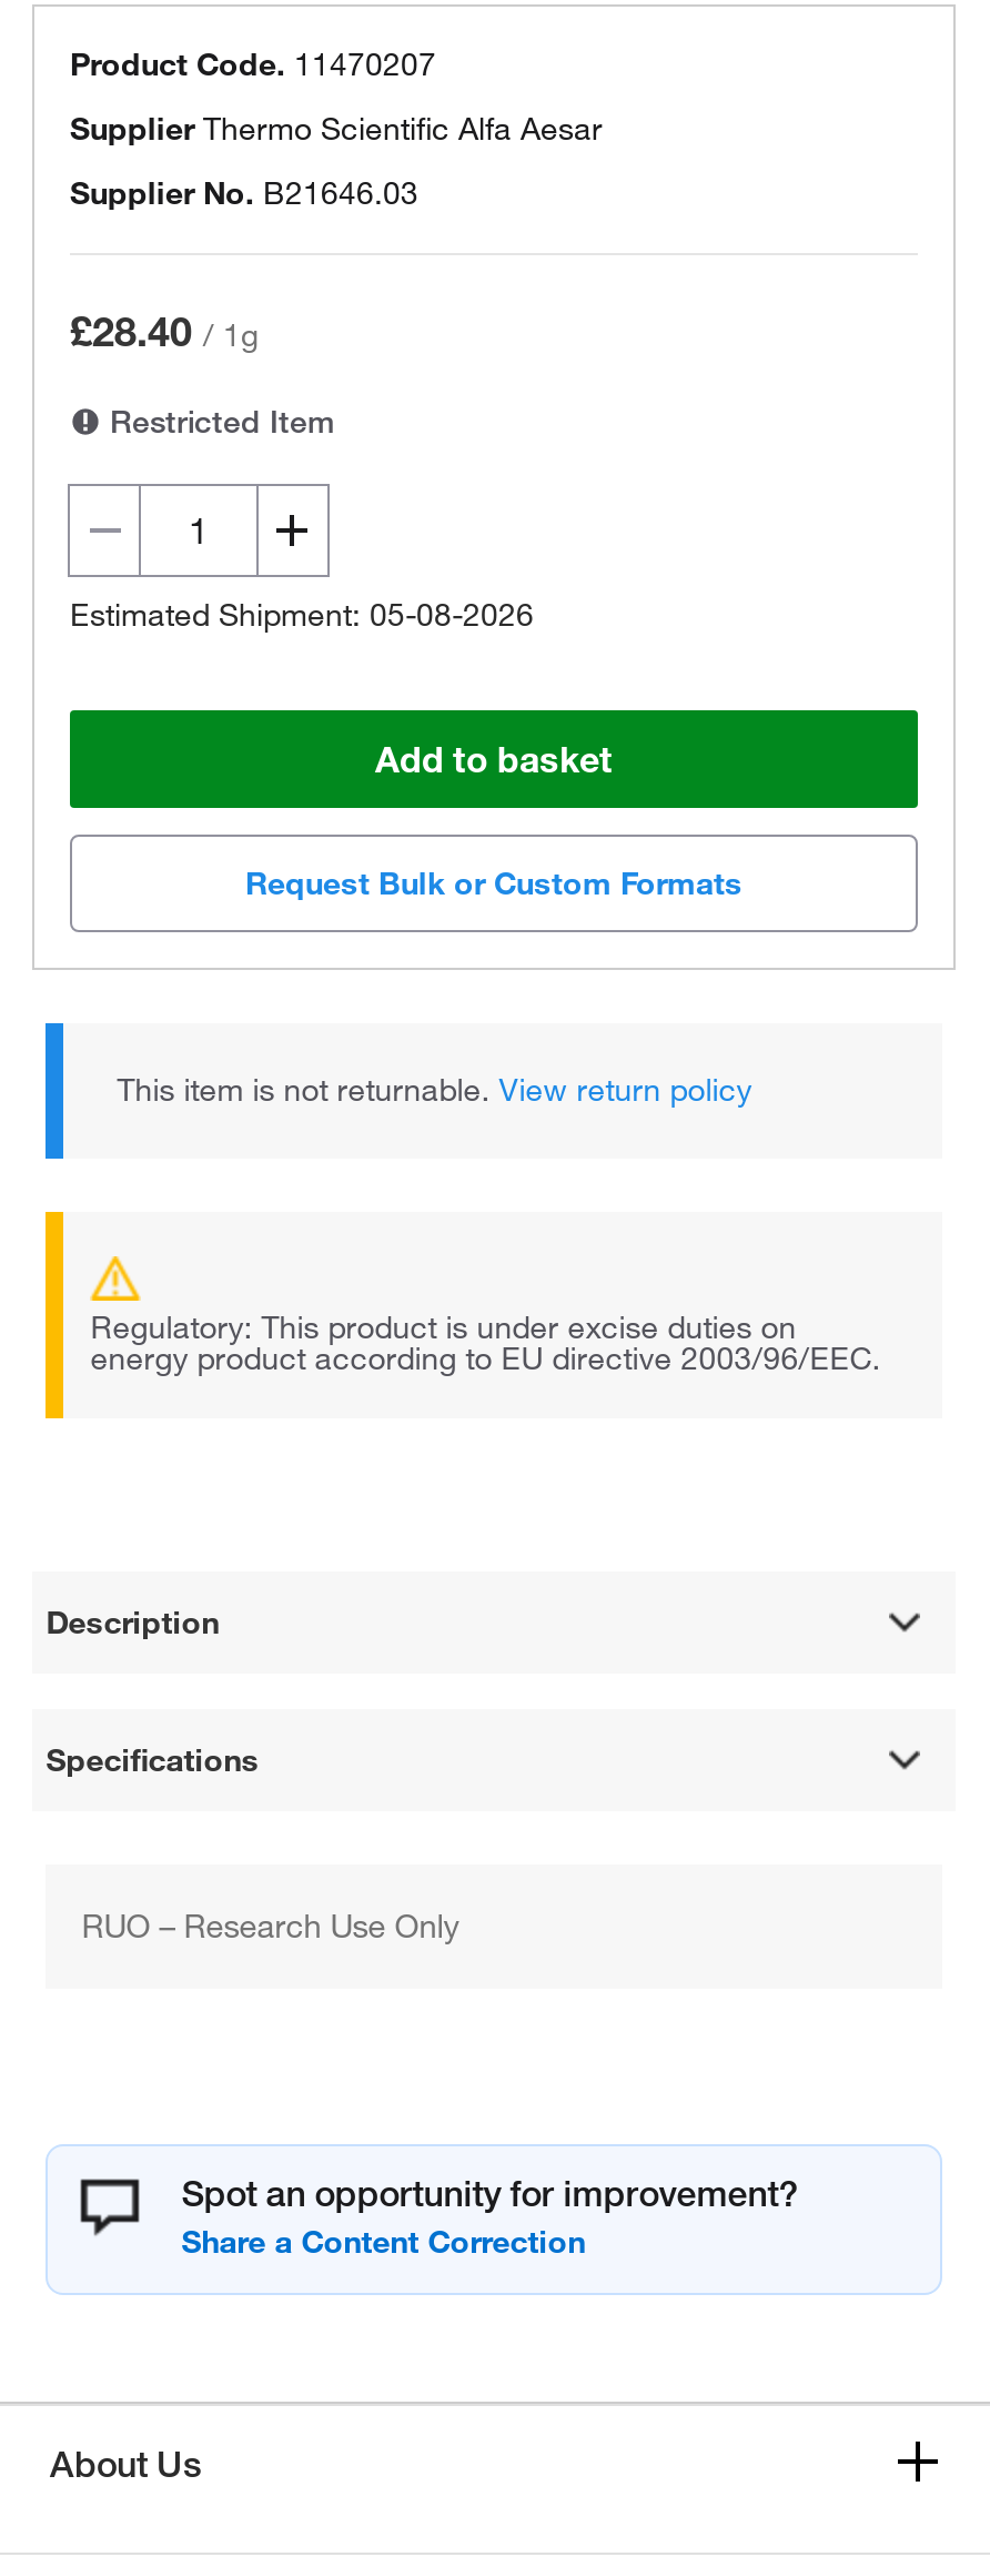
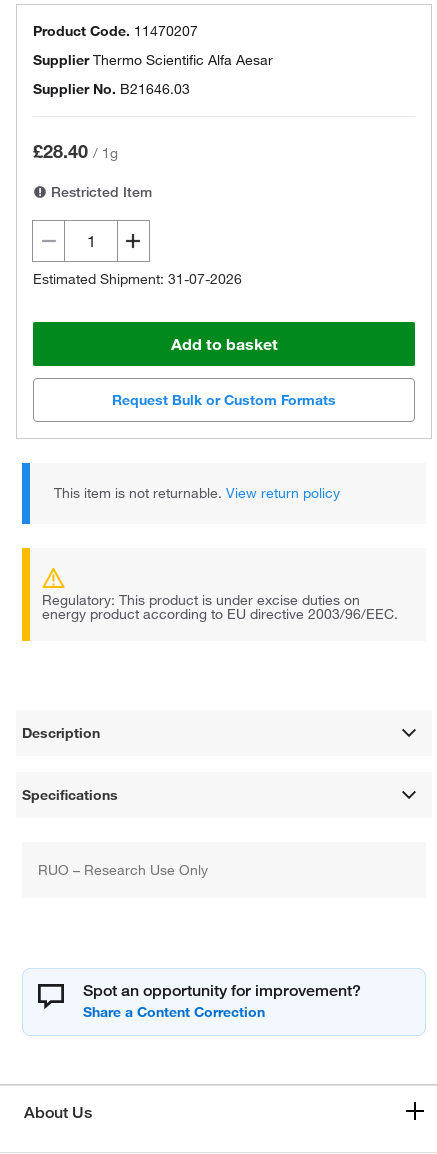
- Estimated Shipment: 05-08-2026
+ Estimated Shipment: 31-07-2026
